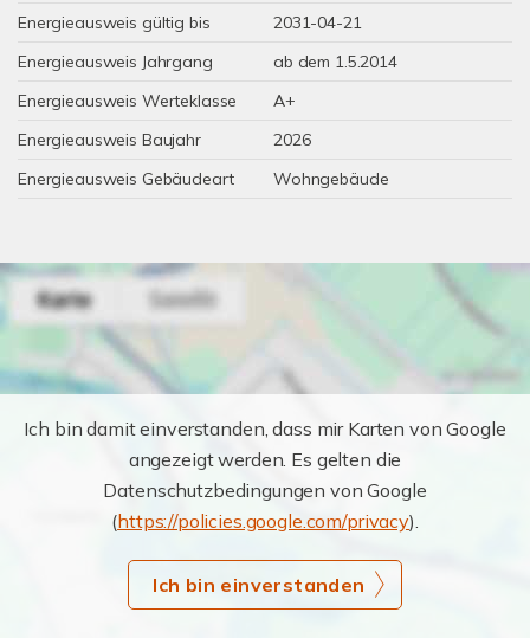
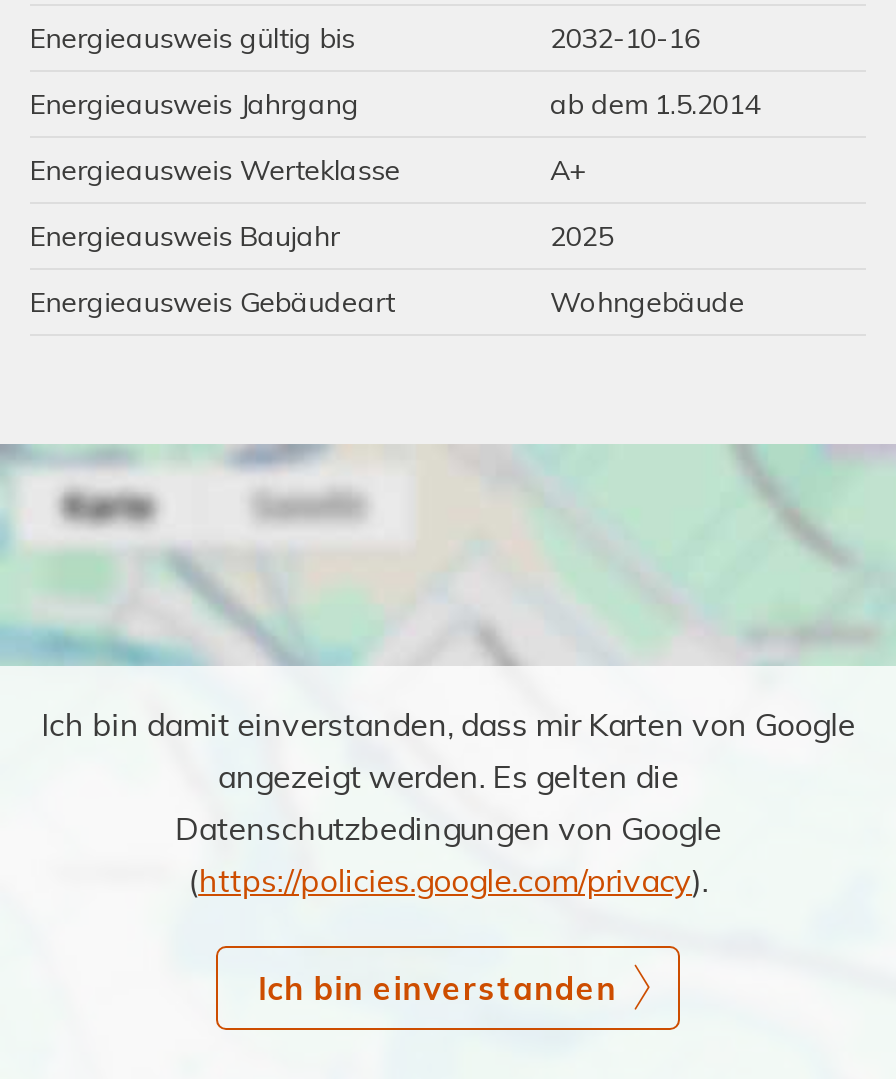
- 2031-04-21
+ 2032-10-16

- 2026
+ 2025
